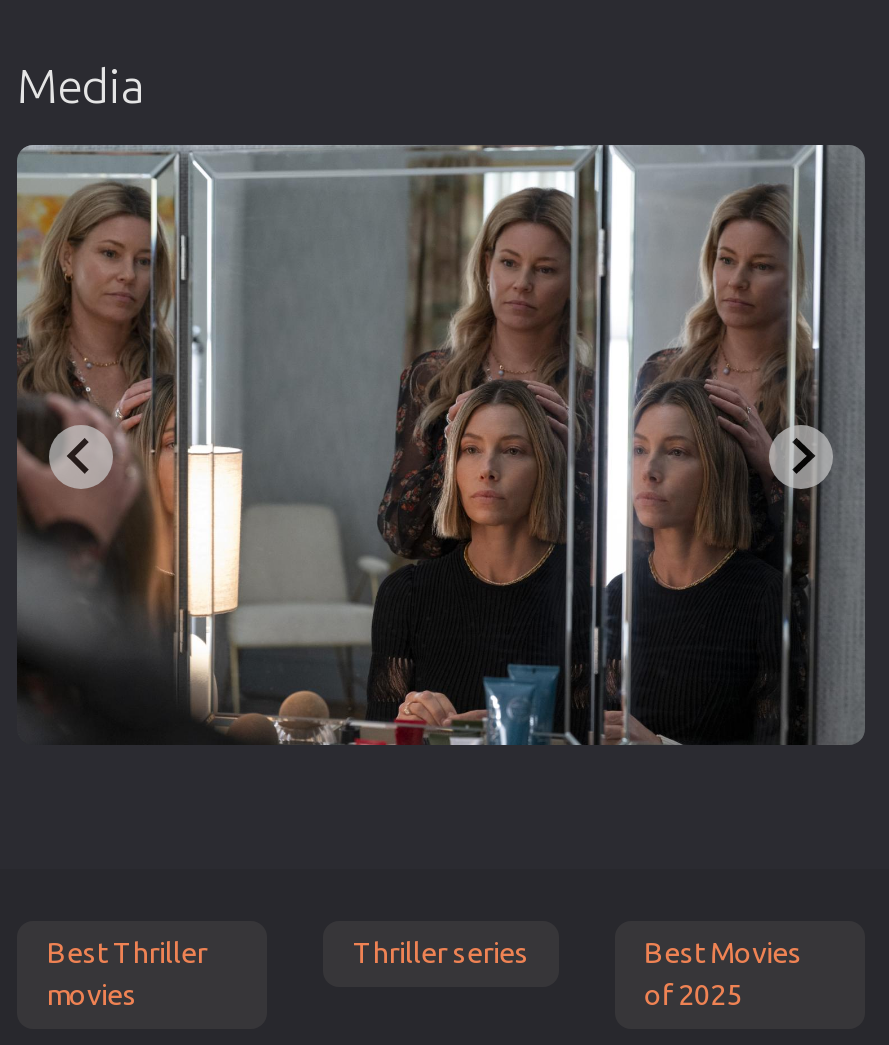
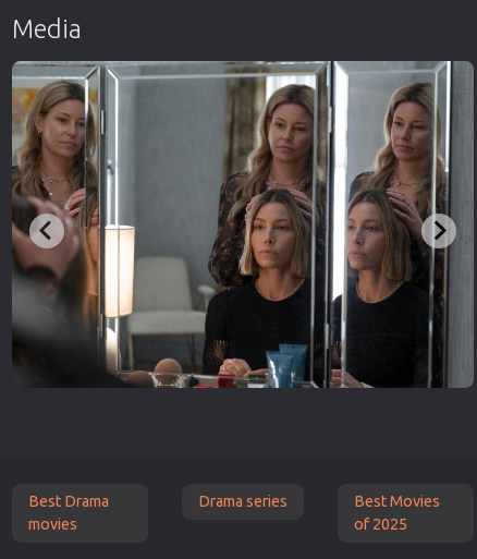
- Best Thriller
+ Best Drama

- Thriller series
+ Drama series
